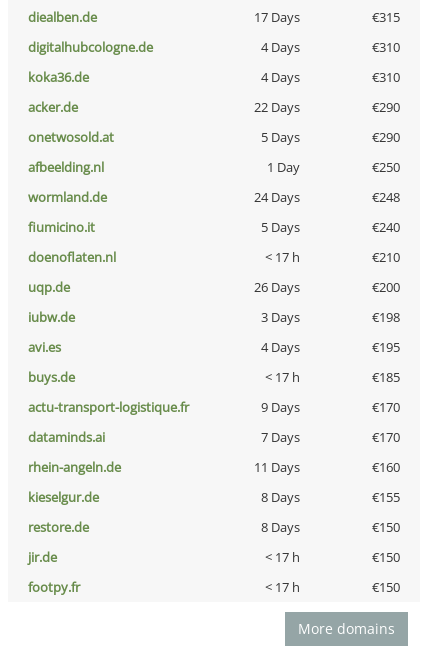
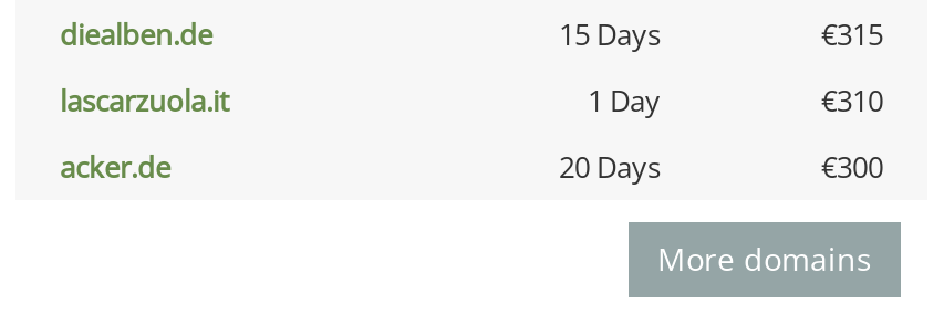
- 17 Days
+ 15 Days

- digitalhubcologne.de
- 4 Days
- €310
- koka36.de
- 4 Days
+ lascarzuola.it
+ 1 Day

- 22 Days
- €290
- onetwosold.at
- 5 Days
- €290
- afbeelding.nl
- 1 Day
- €250
- wormland.de
- 24 Days
- €248
- fiumicino.it
- 5 Days
- €240
- doenoflaten.nl
- < 17 h
- €210
- uqp.de
- 26 Days
- €200
- iubw.de
- 3 Days
- €198
- avi.es
- 4 Days
- €195
- buys.de
- < 17 h
- €185
- actu-transport-logistique.fr
- 9 Days
- €170
- dataminds.ai
- 7 Days
- €170
- rhein-angeln.de
- 11 Days
- €160
- kieselgur.de
- 8 Days
- €155
- restore.de
- 8 Days
- €150
- jir.de
- < 17 h
- €150
- footpy.fr
- < 17 h
- €150
+ 20 Days
+ €300
